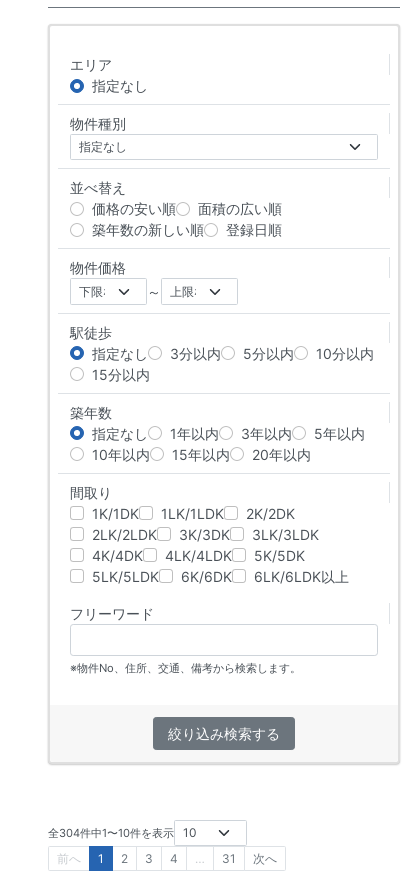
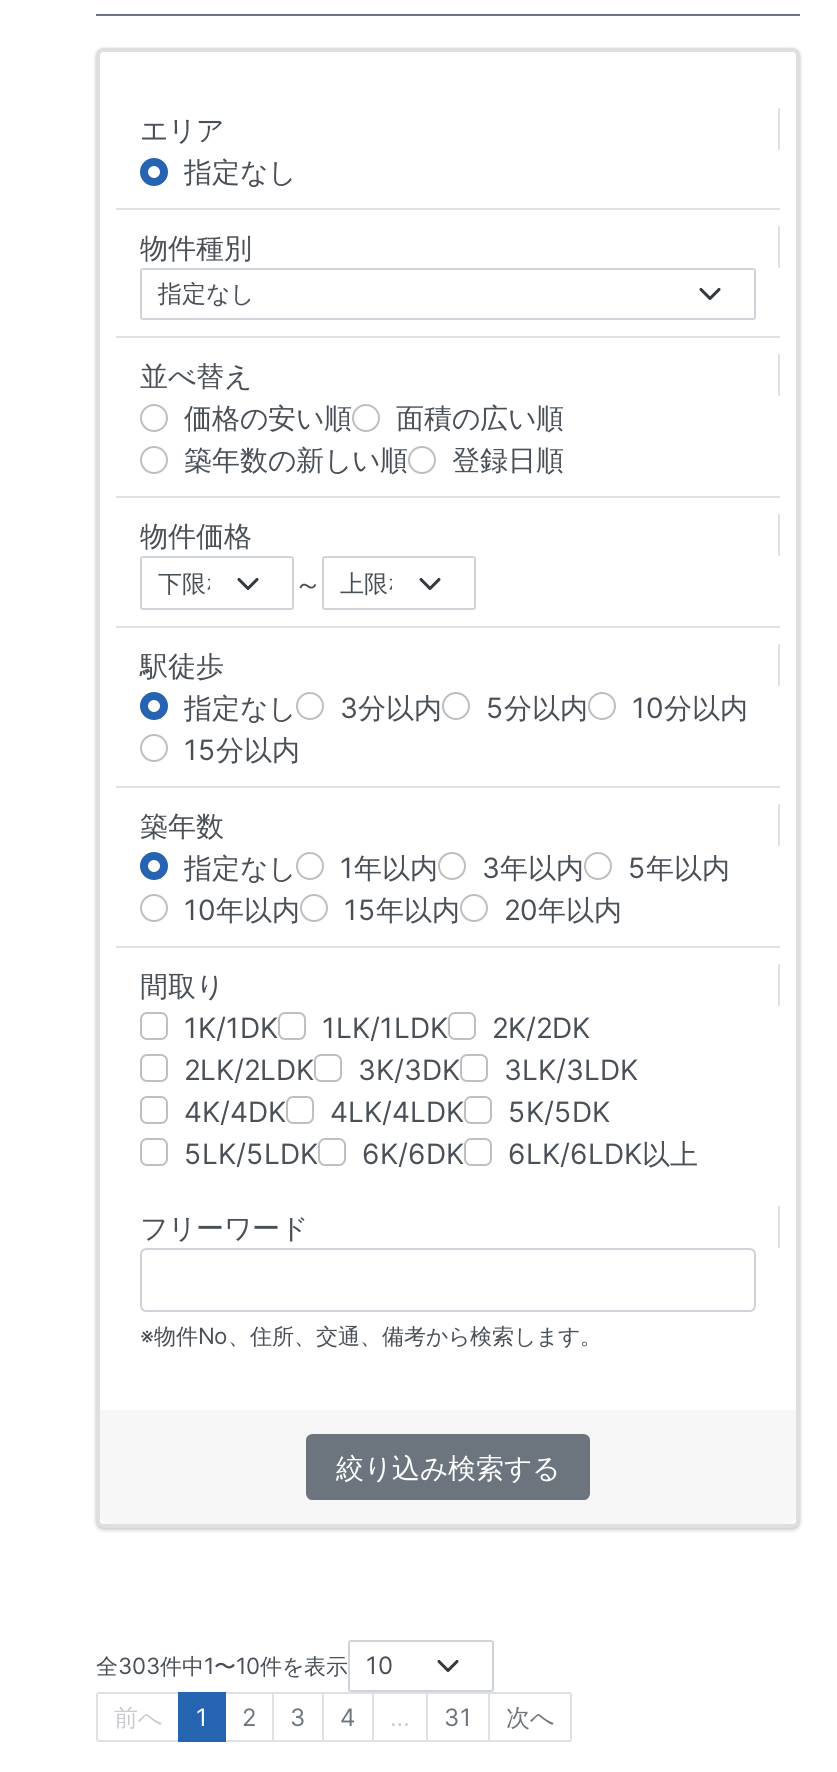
- 全304件中1〜10件を表示
+ 全303件中1〜10件を表示
